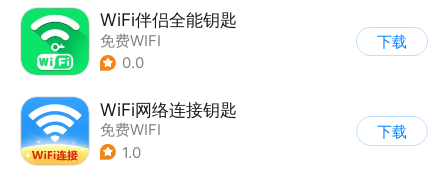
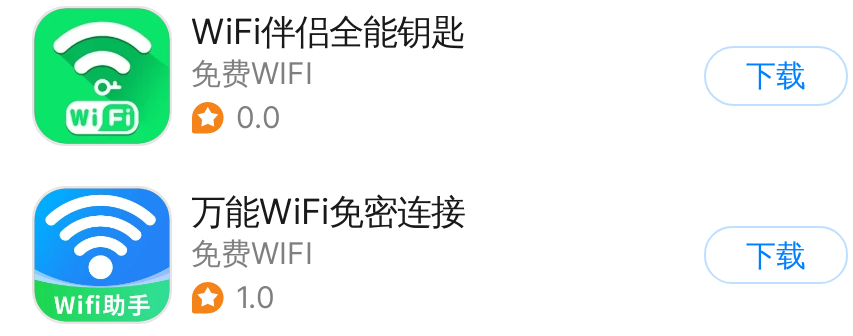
- [image]
- WiFi网络连接钥匙
+ [image]
+ 万能WiFi免密连接
